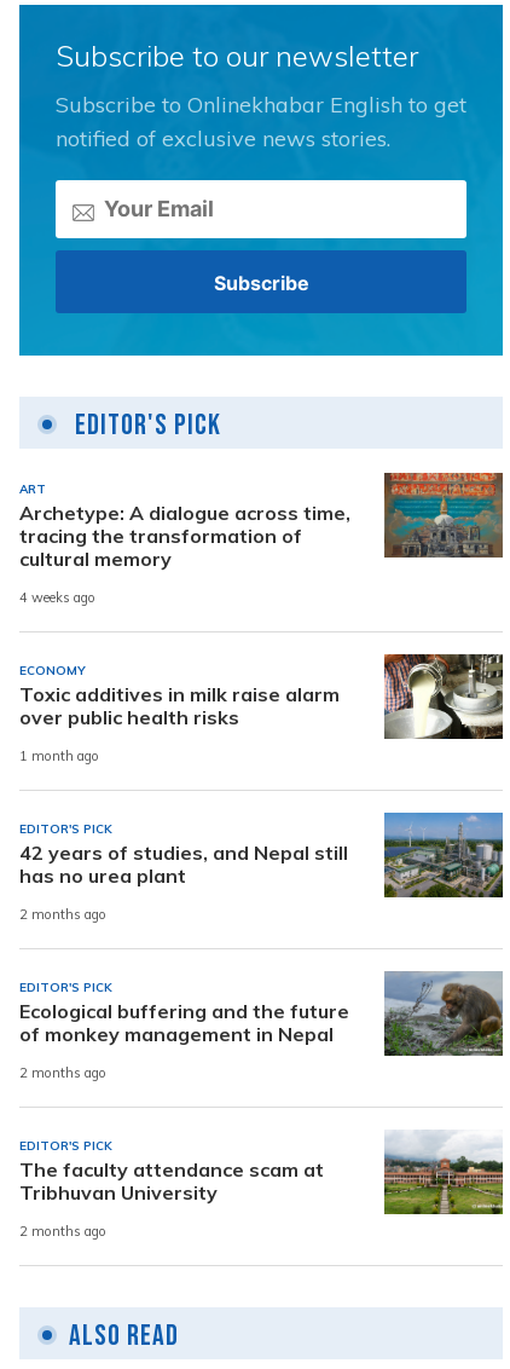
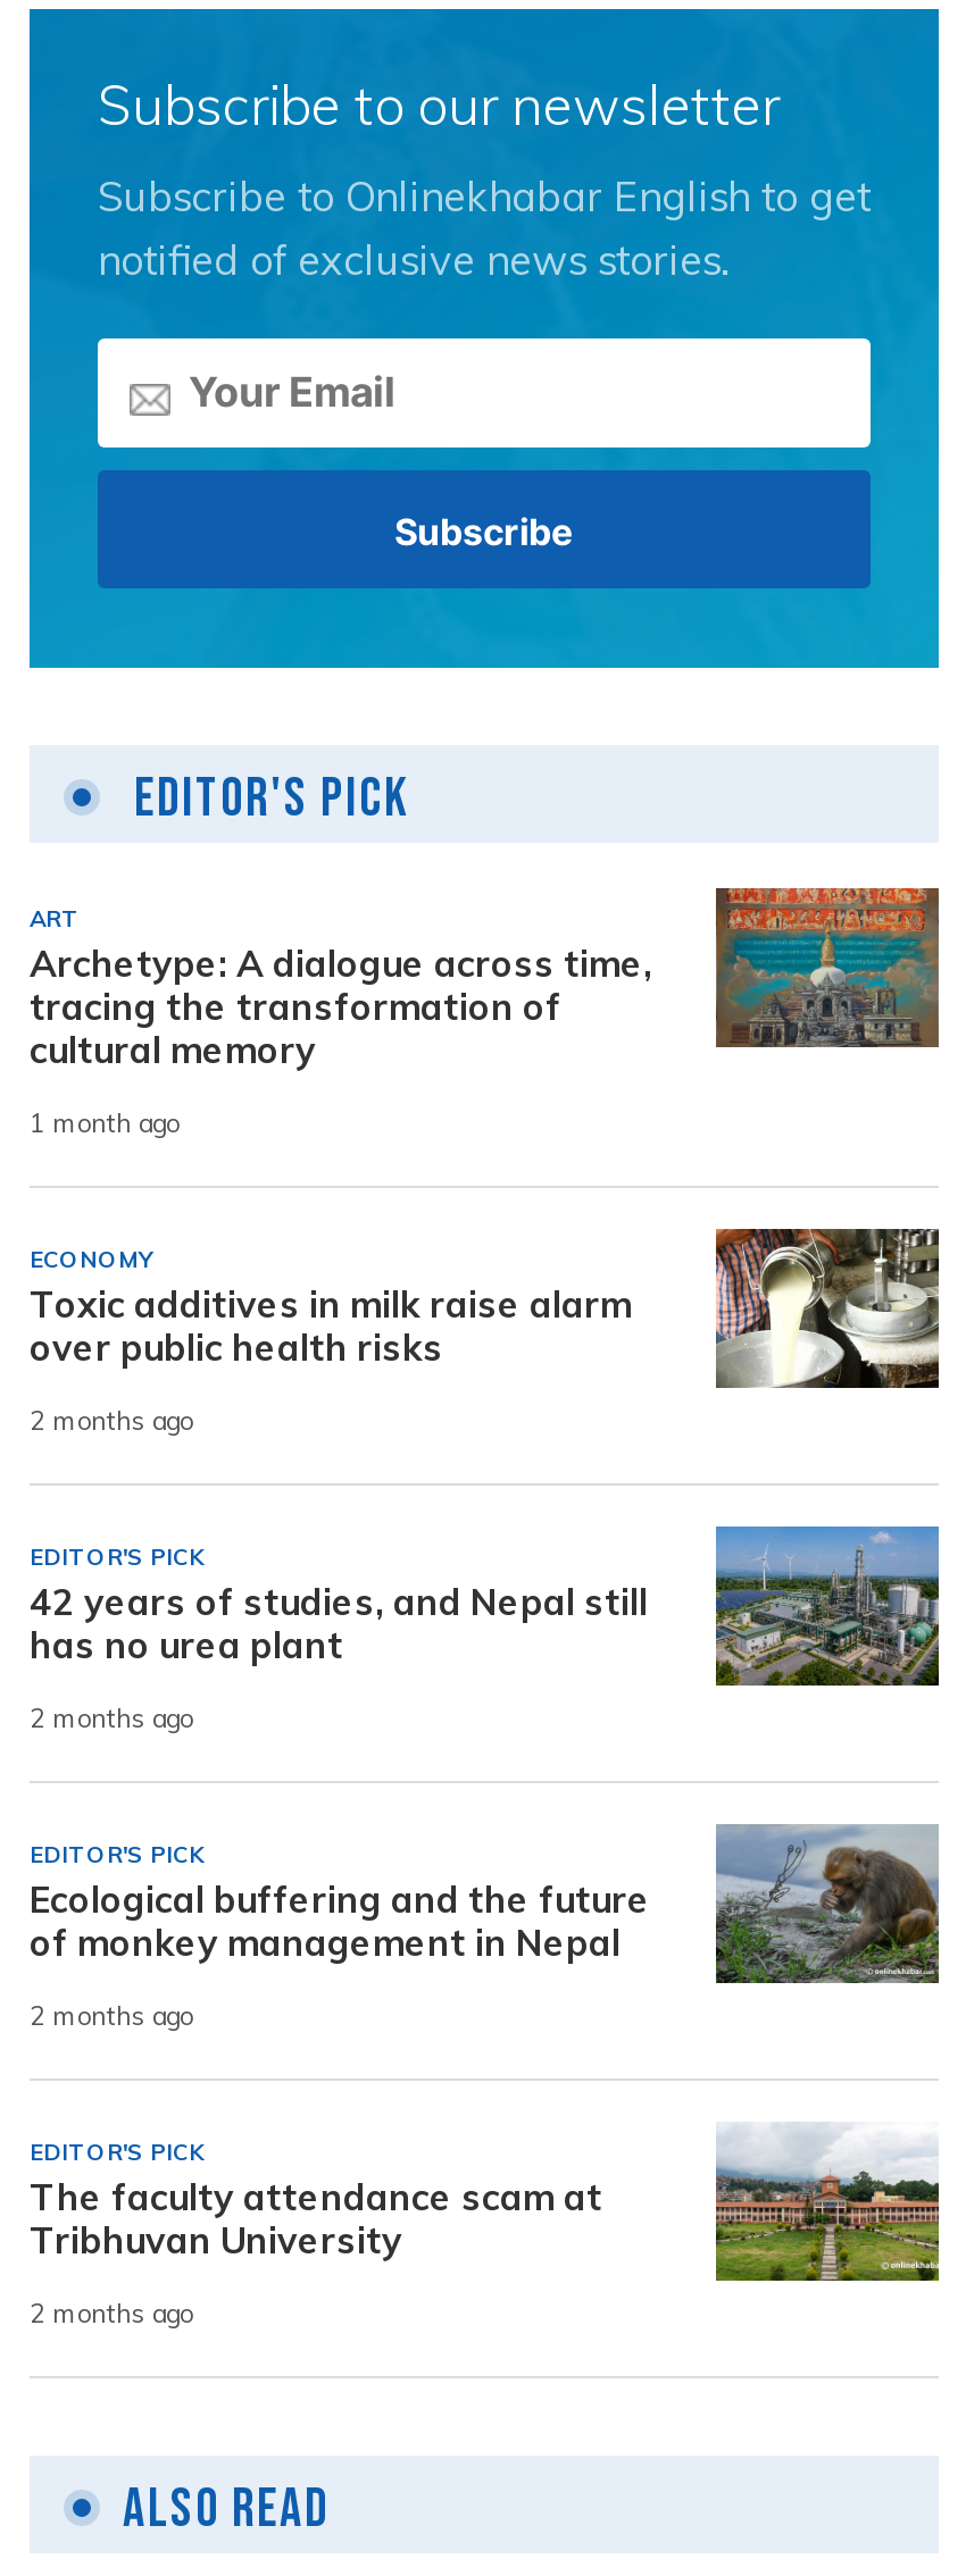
- 4 weeks ago
+ 1 month ago

- 1 month ago
+ 2 months ago
